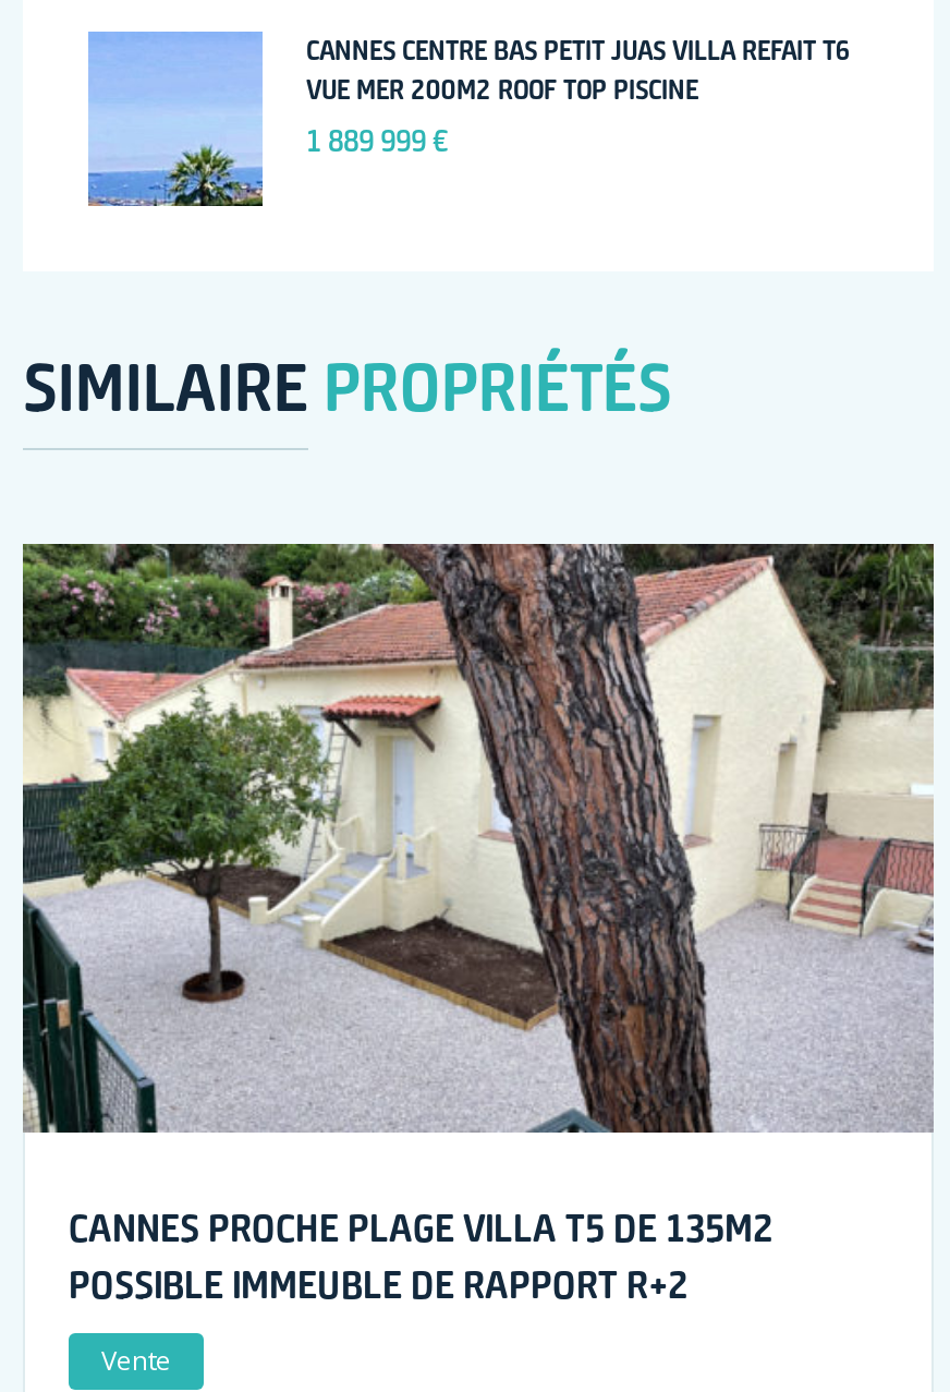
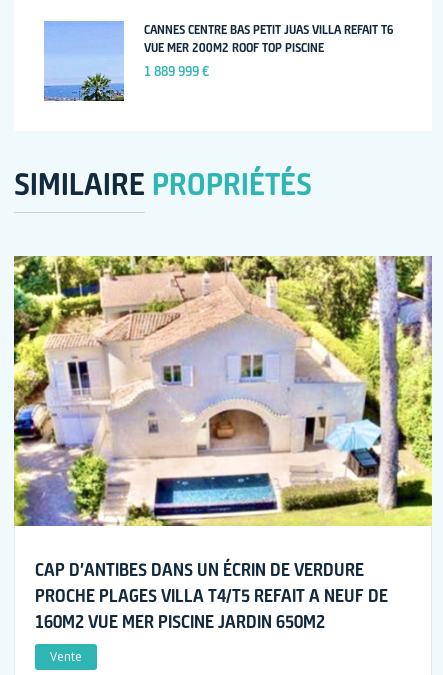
- [image]
- CANNES PROCHE PLAGE VILLA T5 DE 135M2
- POSSIBLE IMMEUBLE DE RAPPORT R+2
+ [image]
+ CAP D’ANTIBES DANS UN ÉCRIN DE VERDURE
+ PROCHE PLAGES VILLA T4/T5 REFAIT A NEUF DE
+ 160M2 VUE MER PISCINE JARDIN 650M2
